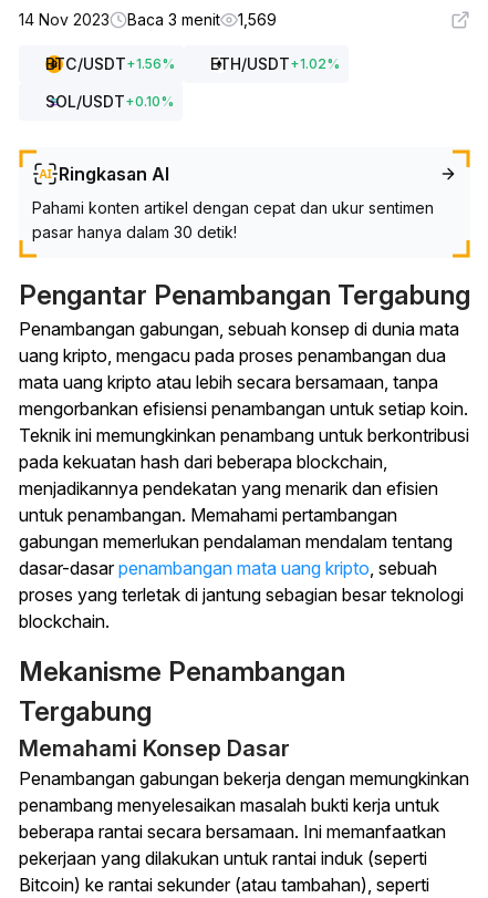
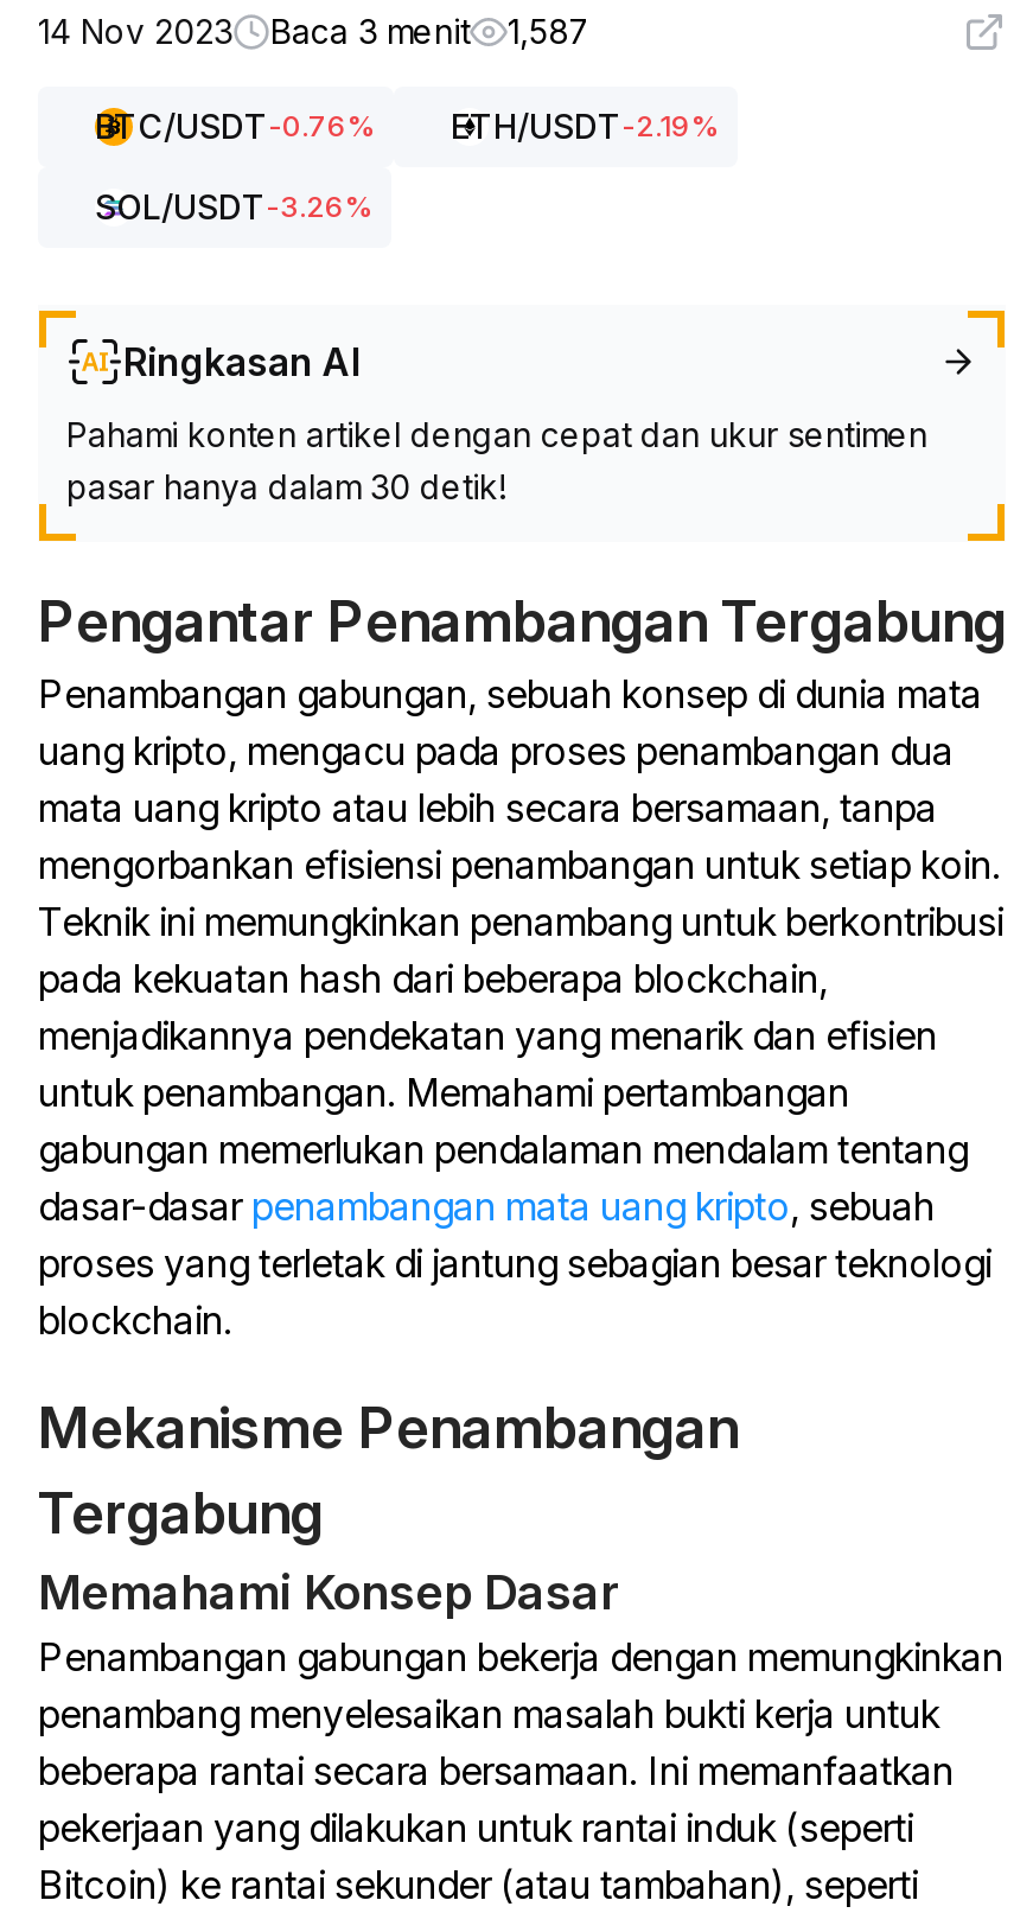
- 14 Nov 2023 Baca 3 menit 1,569
+ 14 Nov 2023 Baca 3 menit 1,587

- BTC/USDT + 1.56%
- ETH/USDT + 1.02%
+ BTC/USDT-0.76%
+ ETH/USDT-2.19%

- SOL/USDT + 0.10%
+ SOL/USDT-3.26%
